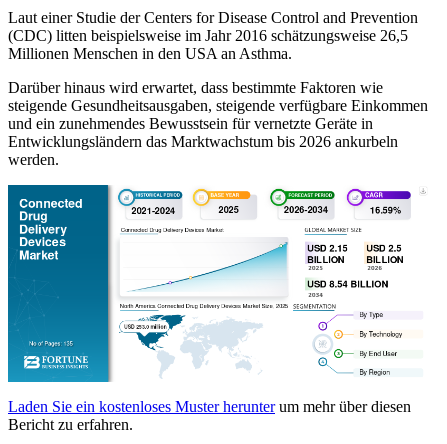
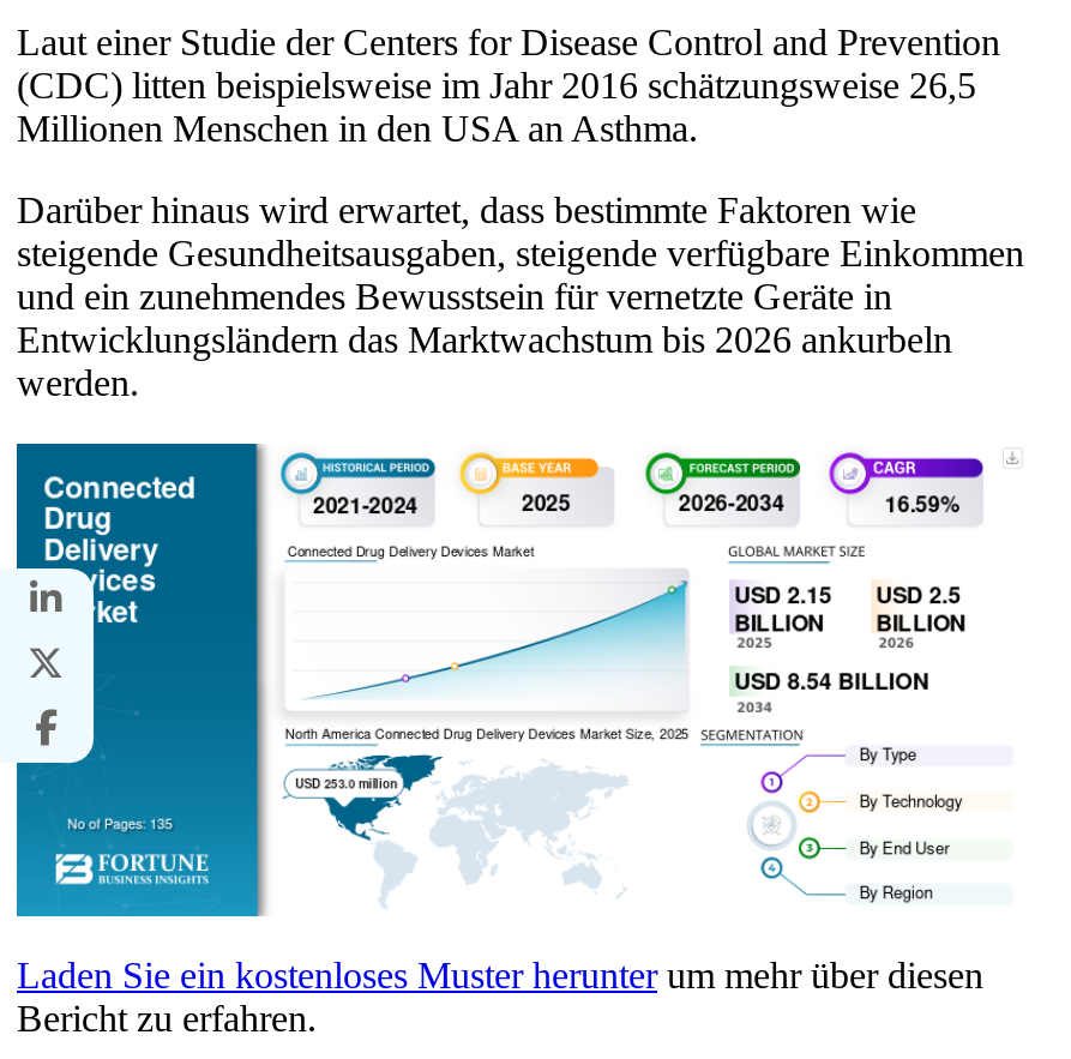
- [image]
+ [image]
